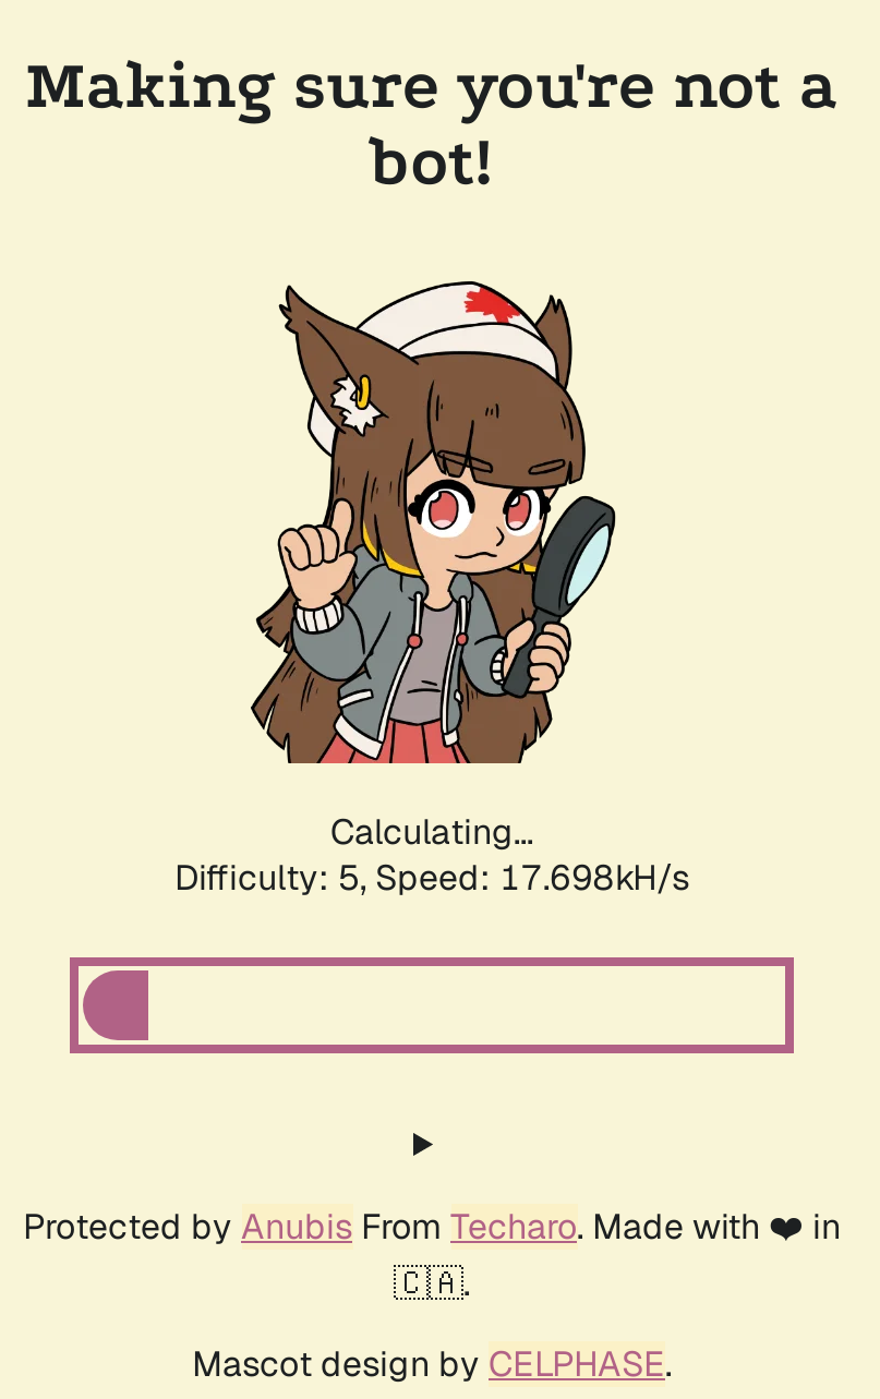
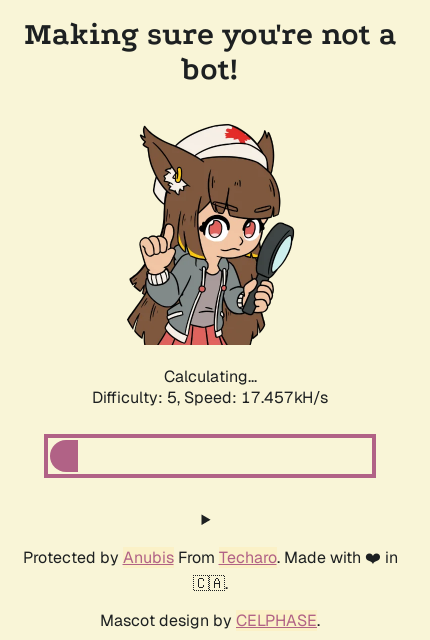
- Difficulty: 5, Speed: 17.698kH/s
+ Difficulty: 5, Speed: 17.457kH/s
